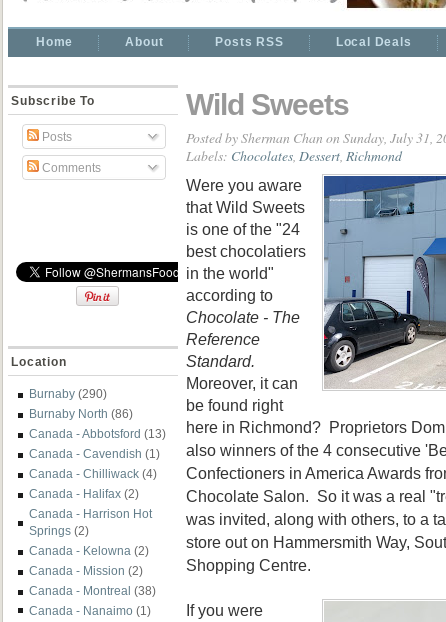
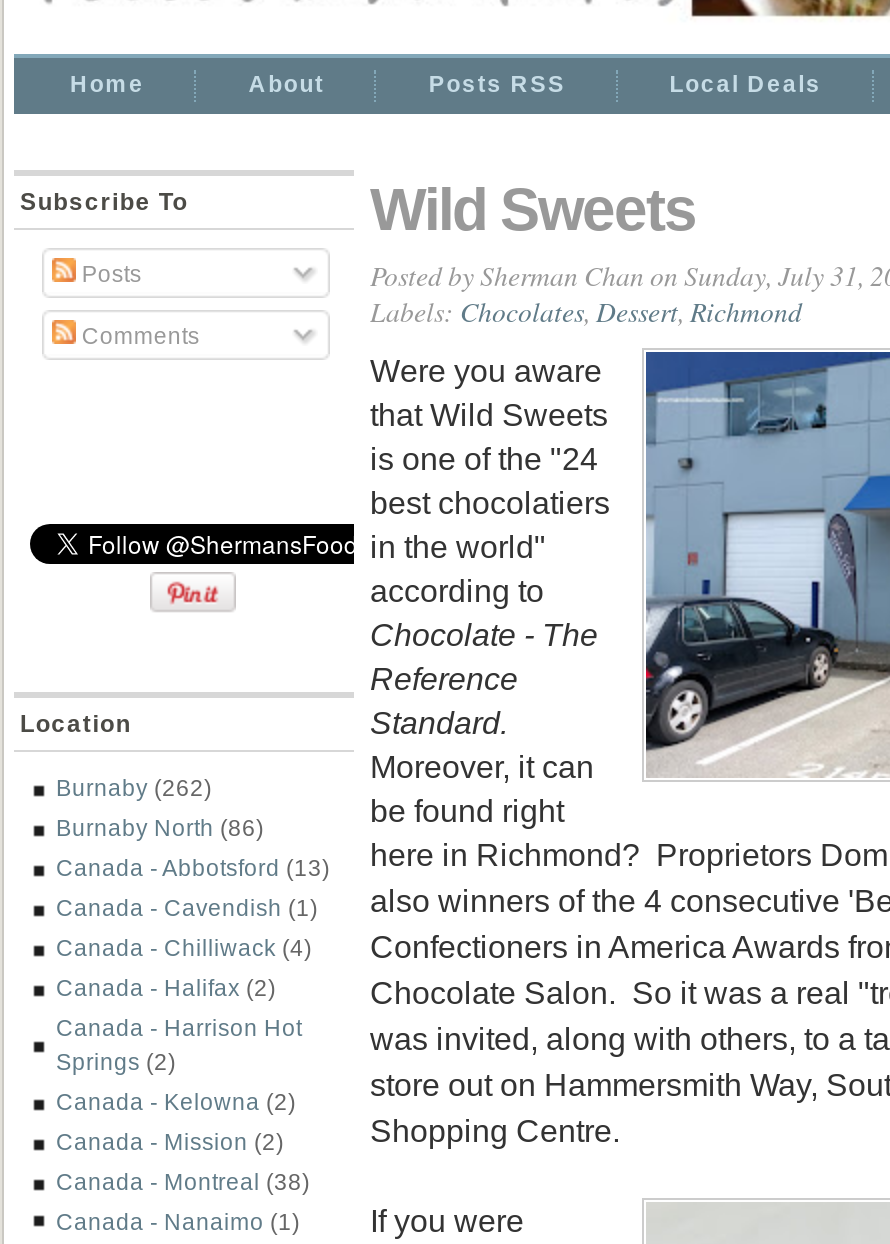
- Burnaby (290)
+ Burnaby (262)
